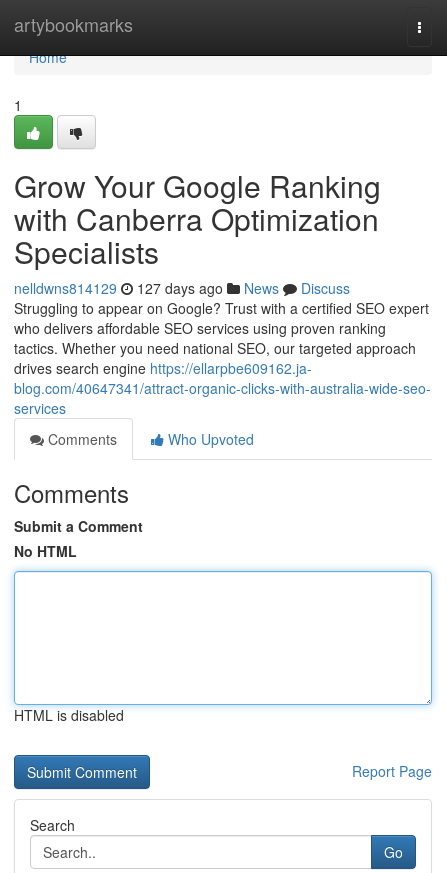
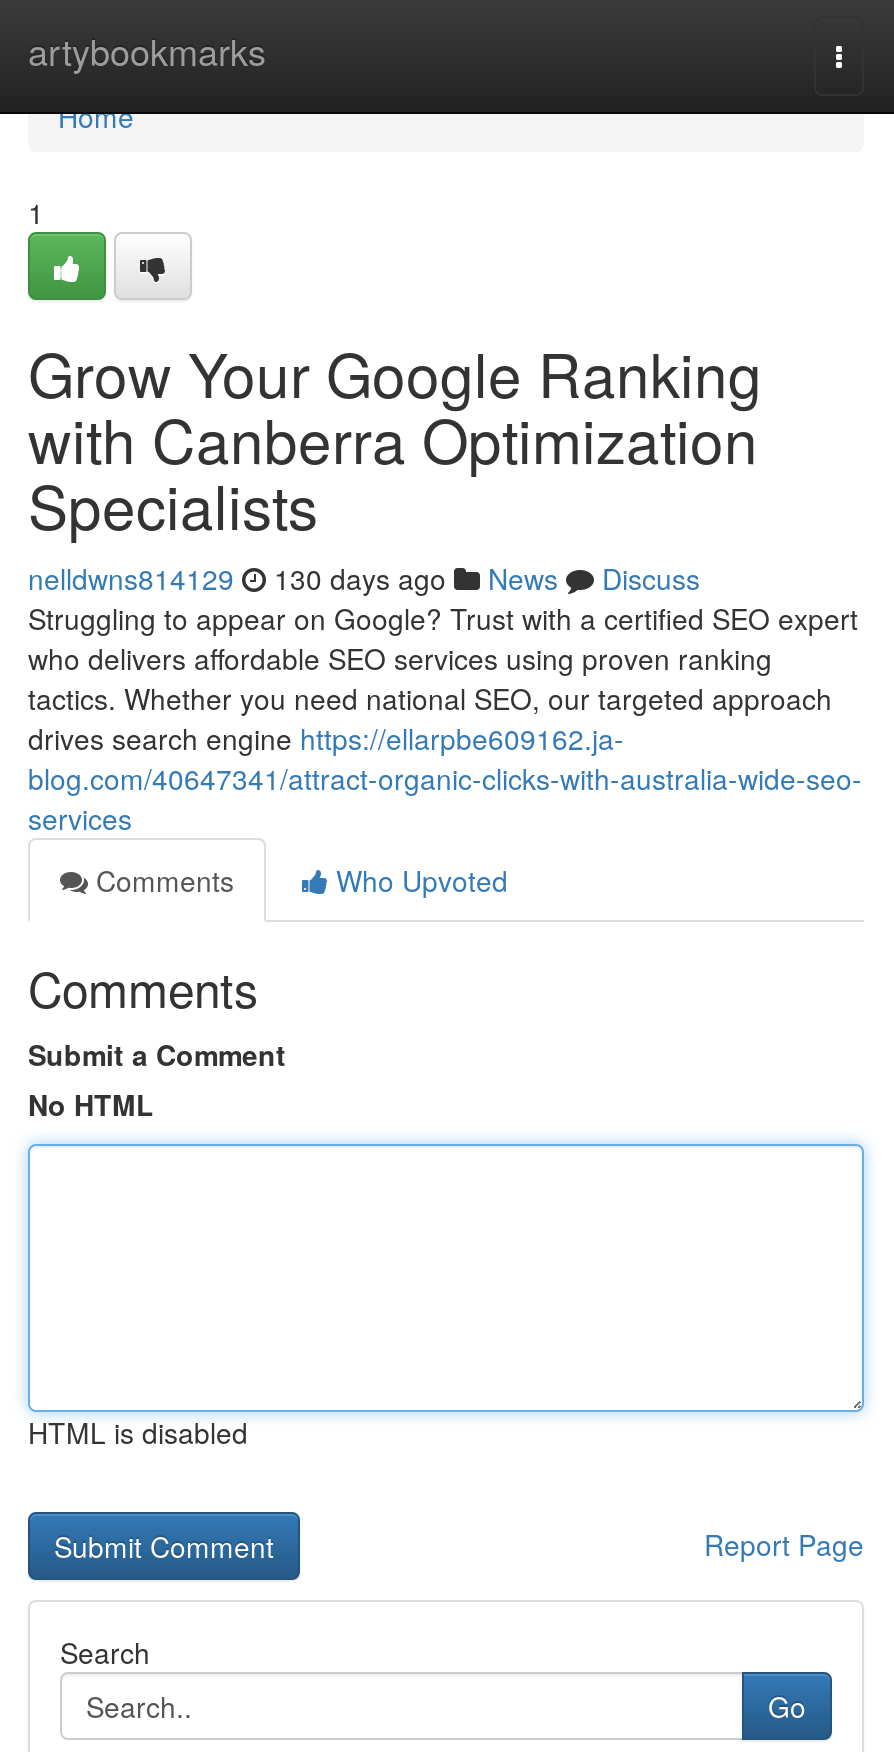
- nelldwns814129 127 days ago News Discuss
+ nelldwns814129 130 days ago News Discuss
